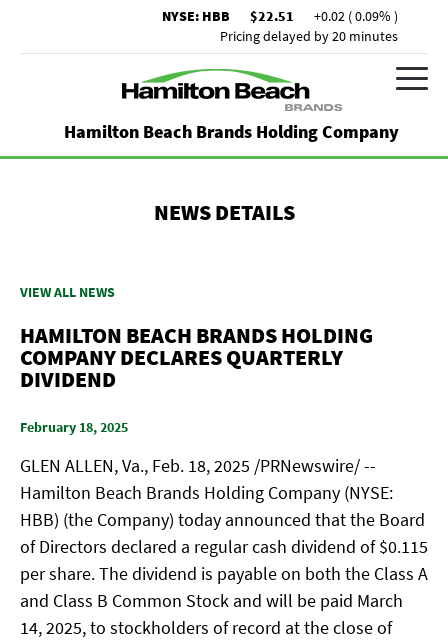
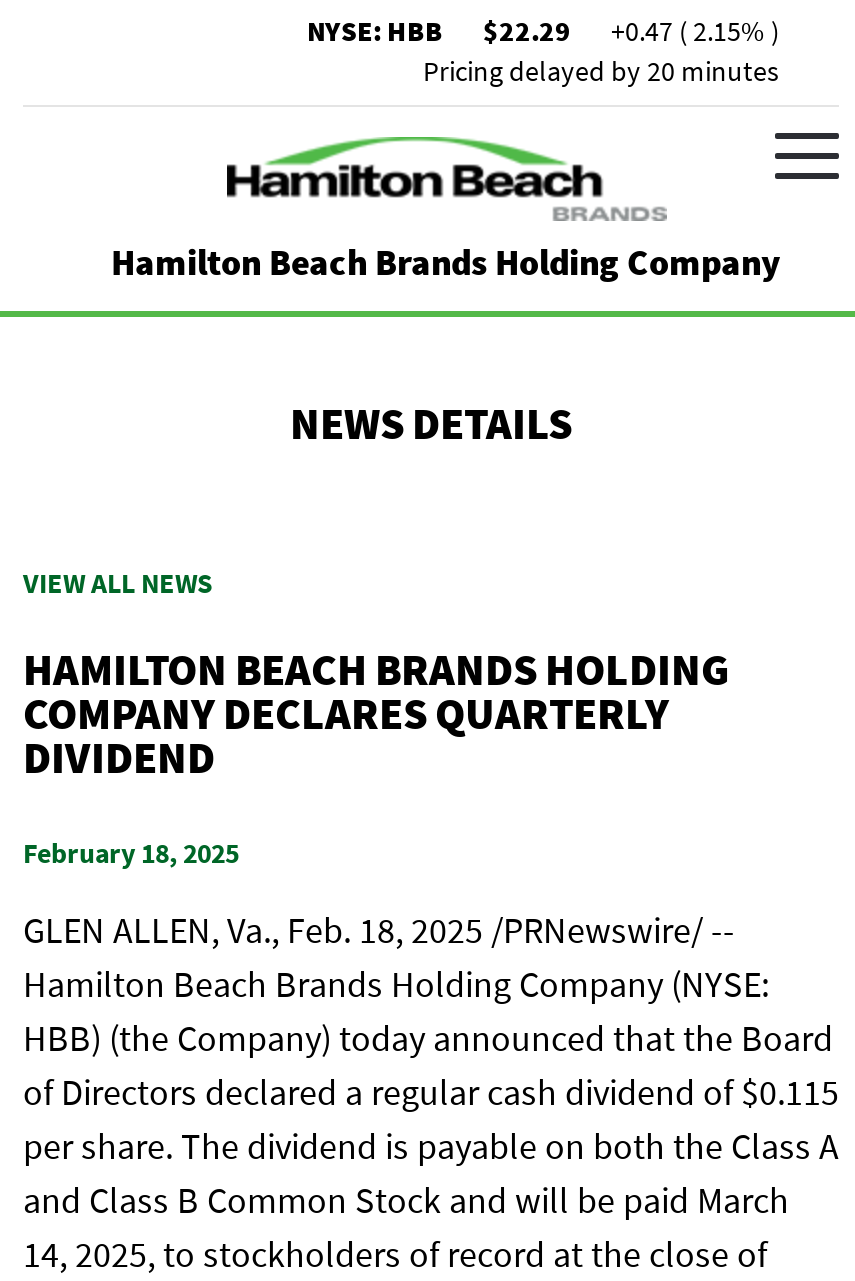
- 22.51
+ 22.29

- +0.02 ( 0.09% )
+ +0.47 ( 2.15% )
